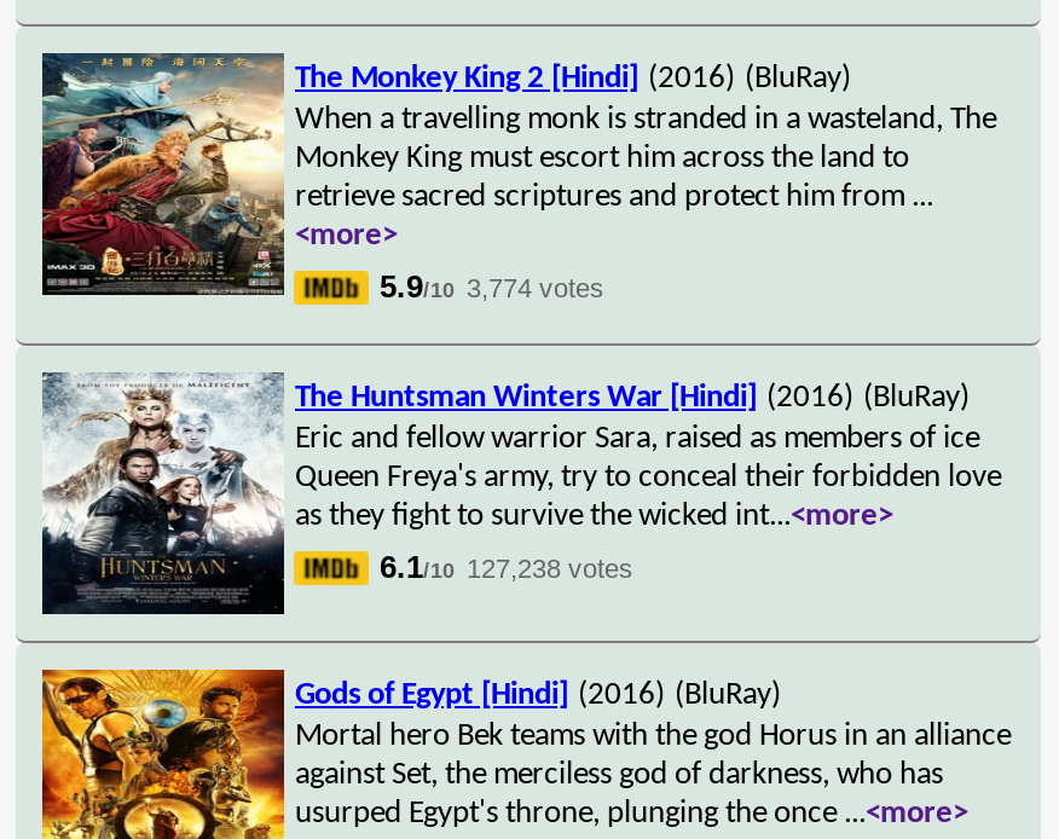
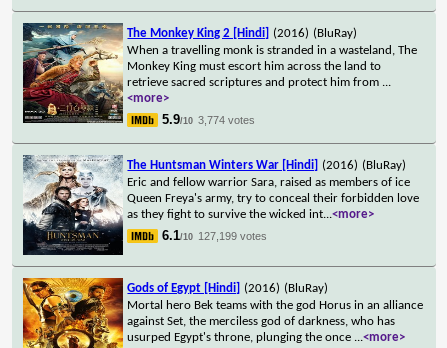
- 6.1/10 127,238 votes
+ 6.1/10 127,199 votes
